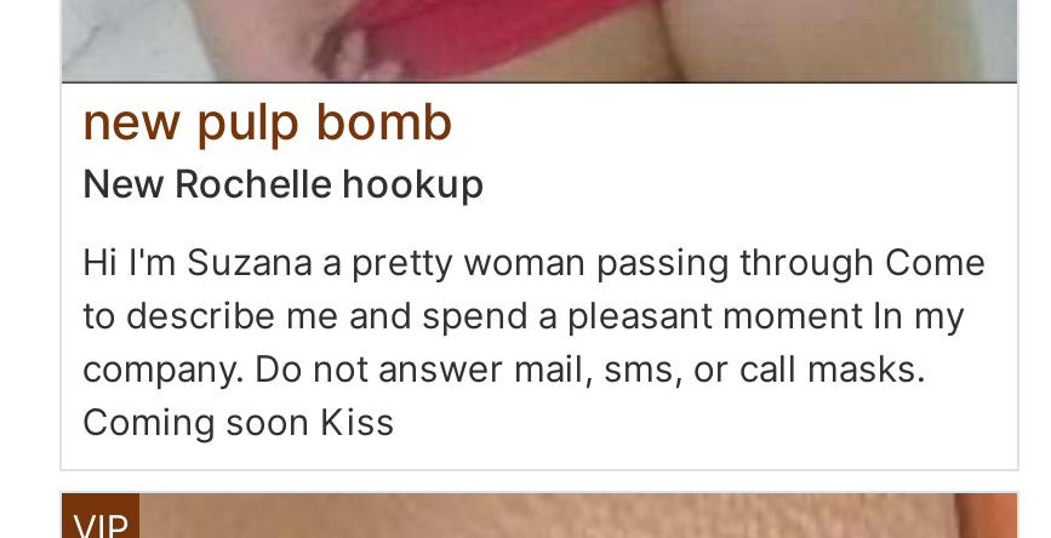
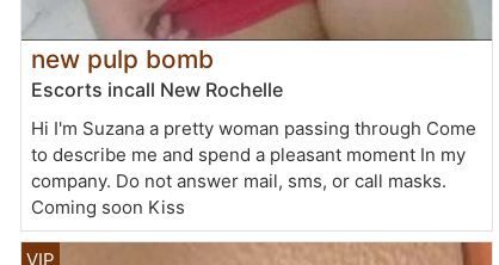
- New Rochelle hookup
+ Escorts incall New Rochelle
